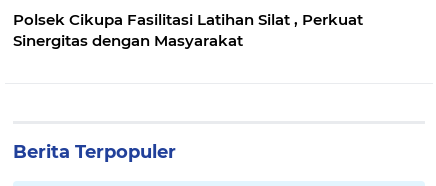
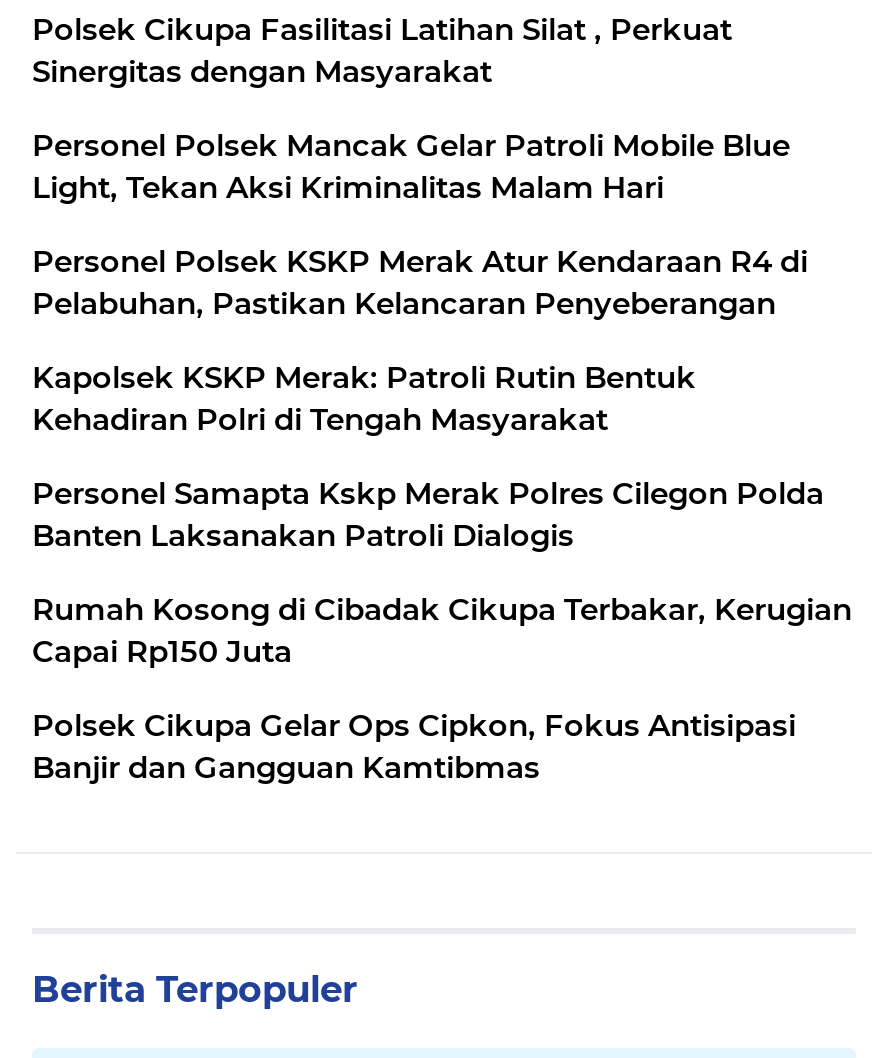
+ Personel Polsek Mancak Gelar Patroli Mobile Blue
+ Light, Tekan Aksi Kriminalitas Malam Hari
+ Personel Polsek KSKP Merak Atur Kendaraan R4 di
+ Pelabuhan, Pastikan Kelancaran Penyeberangan
+ Kapolsek KSKP Merak: Patroli Rutin Bentuk
+ Kehadiran Polri di Tengah Masyarakat
+ Personel Samapta Kskp Merak Polres Cilegon Polda
+ Banten Laksanakan Patroli Dialogis
+ Rumah Kosong di Cibadak Cikupa Terbakar, Kerugian
+ Capai Rp150 Juta
+ Polsek Cikupa Gelar Ops Cipkon, Fokus Antisipasi
+ Banjir dan Gangguan Kamtibmas
